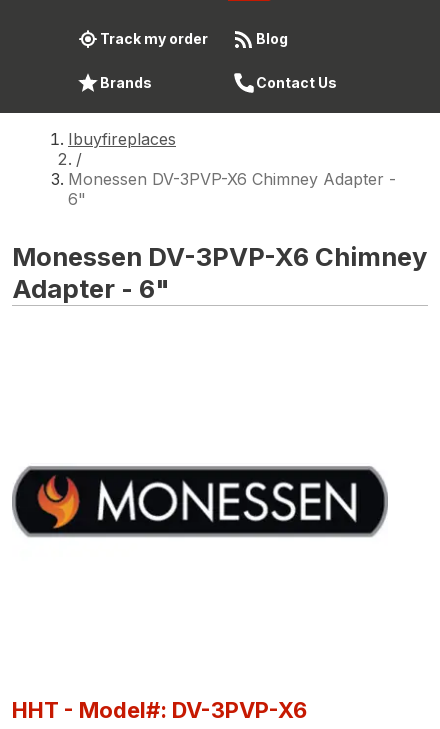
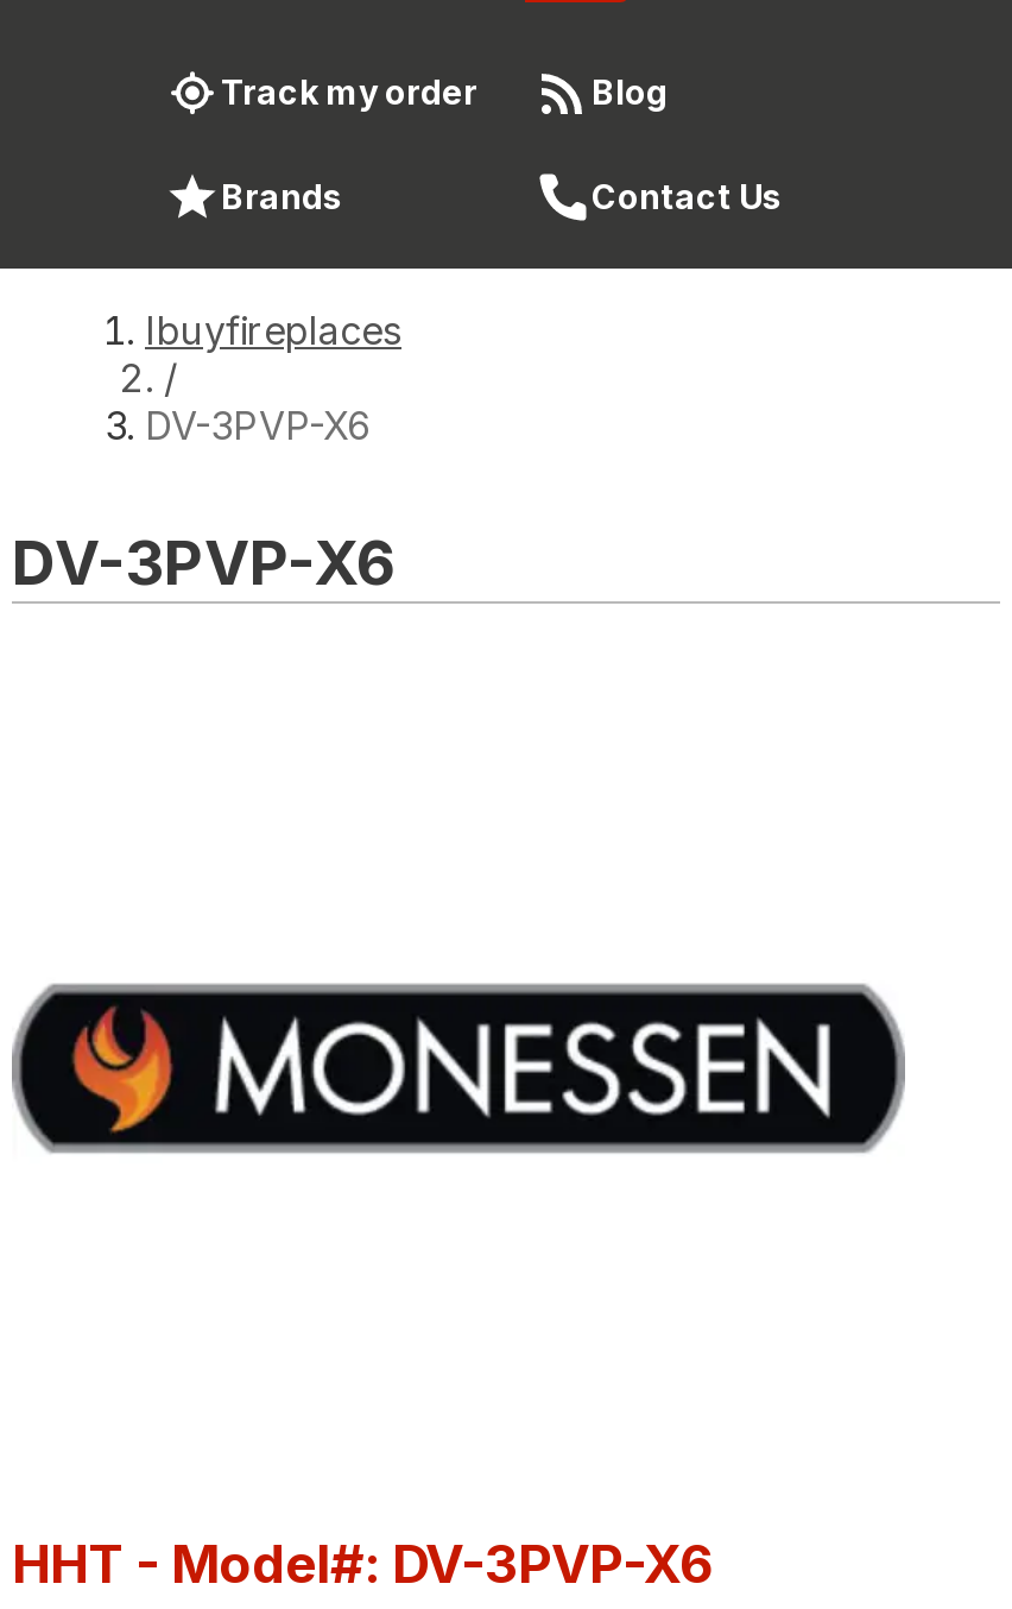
- Monessen DV-3PVP-X6 Chimney Adapter -
- 6"
+ DV-3PVP-X6

- Monessen DV-3PVP-X6 Chimney
- Adapter - 6"
+ DV-3PVP-X6
